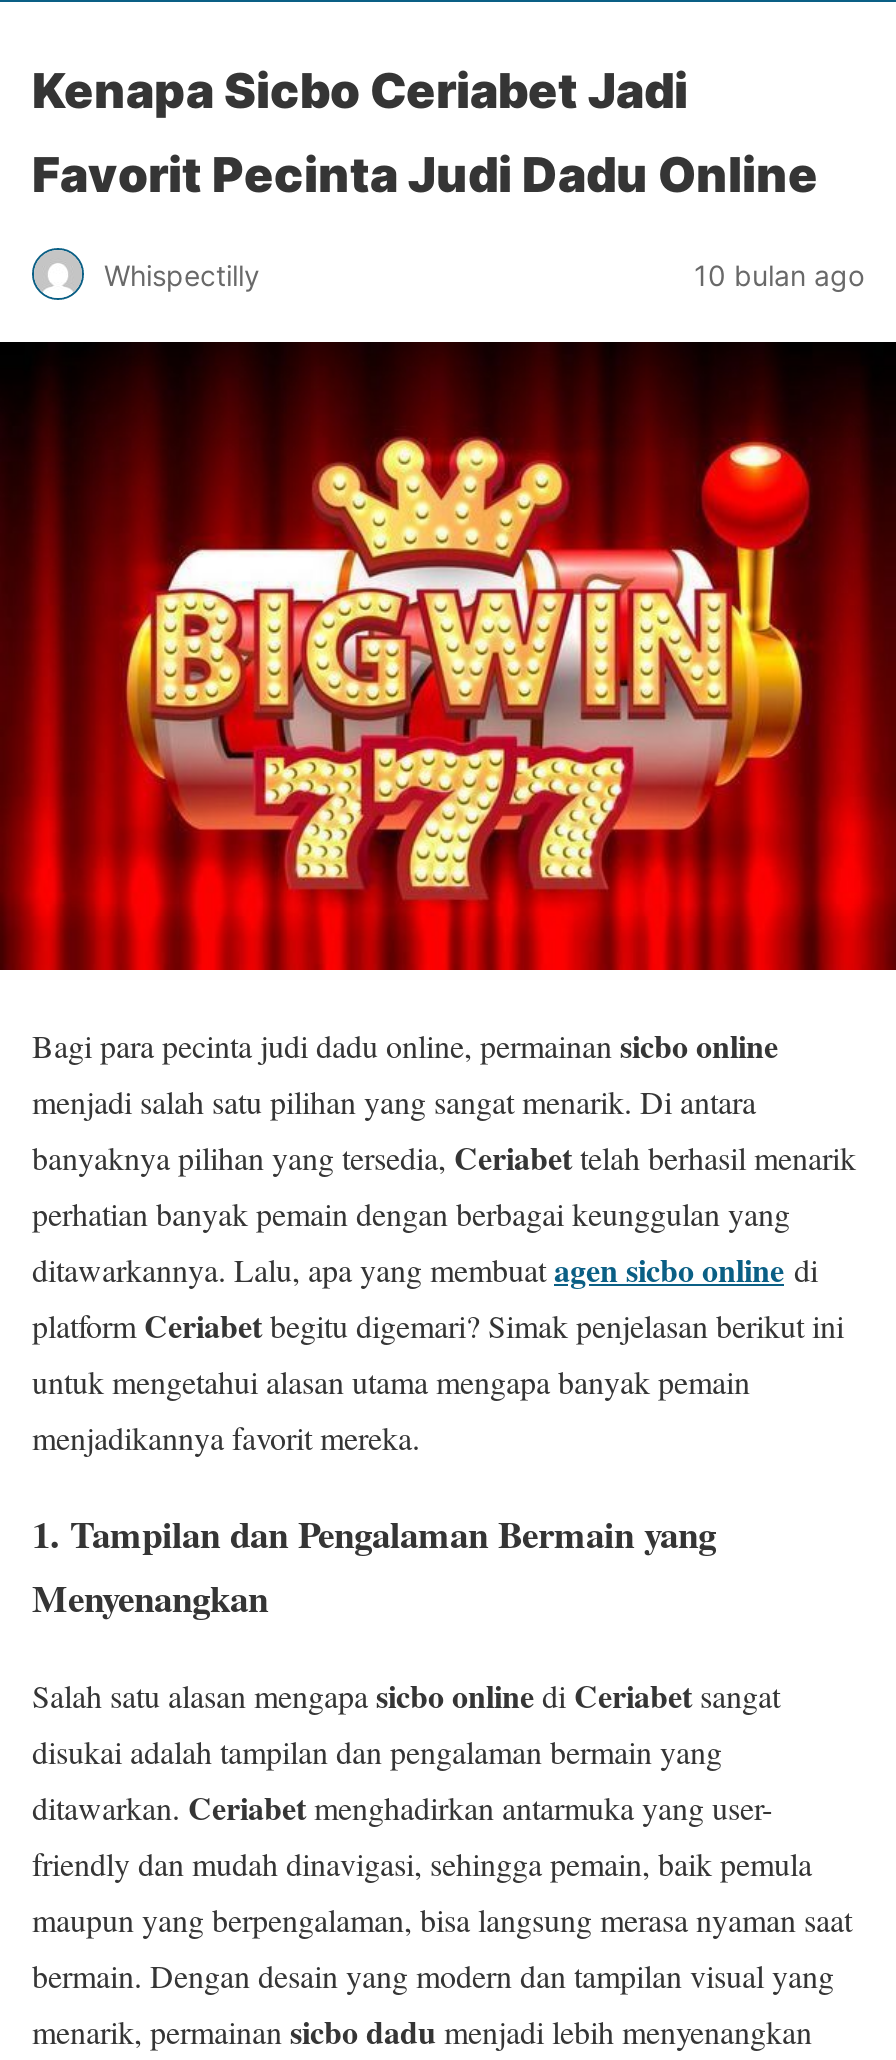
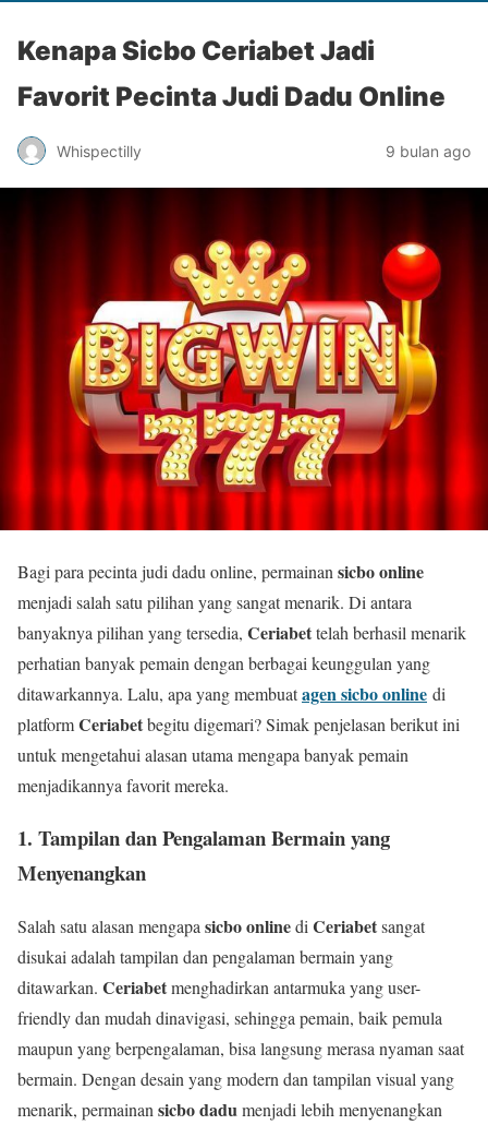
- 10 bulan ago
+ 9 bulan ago
